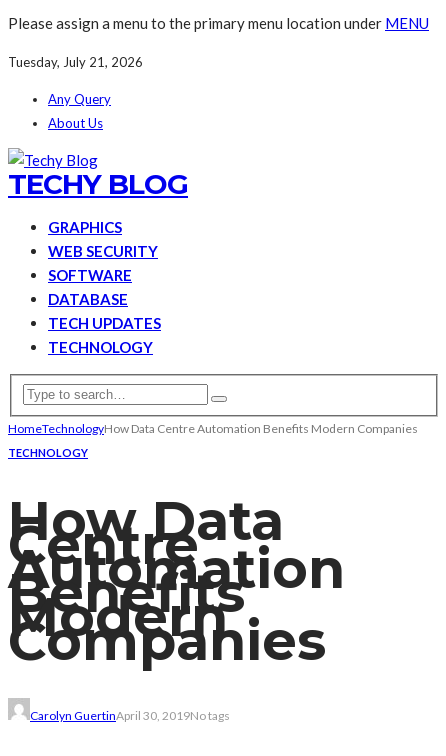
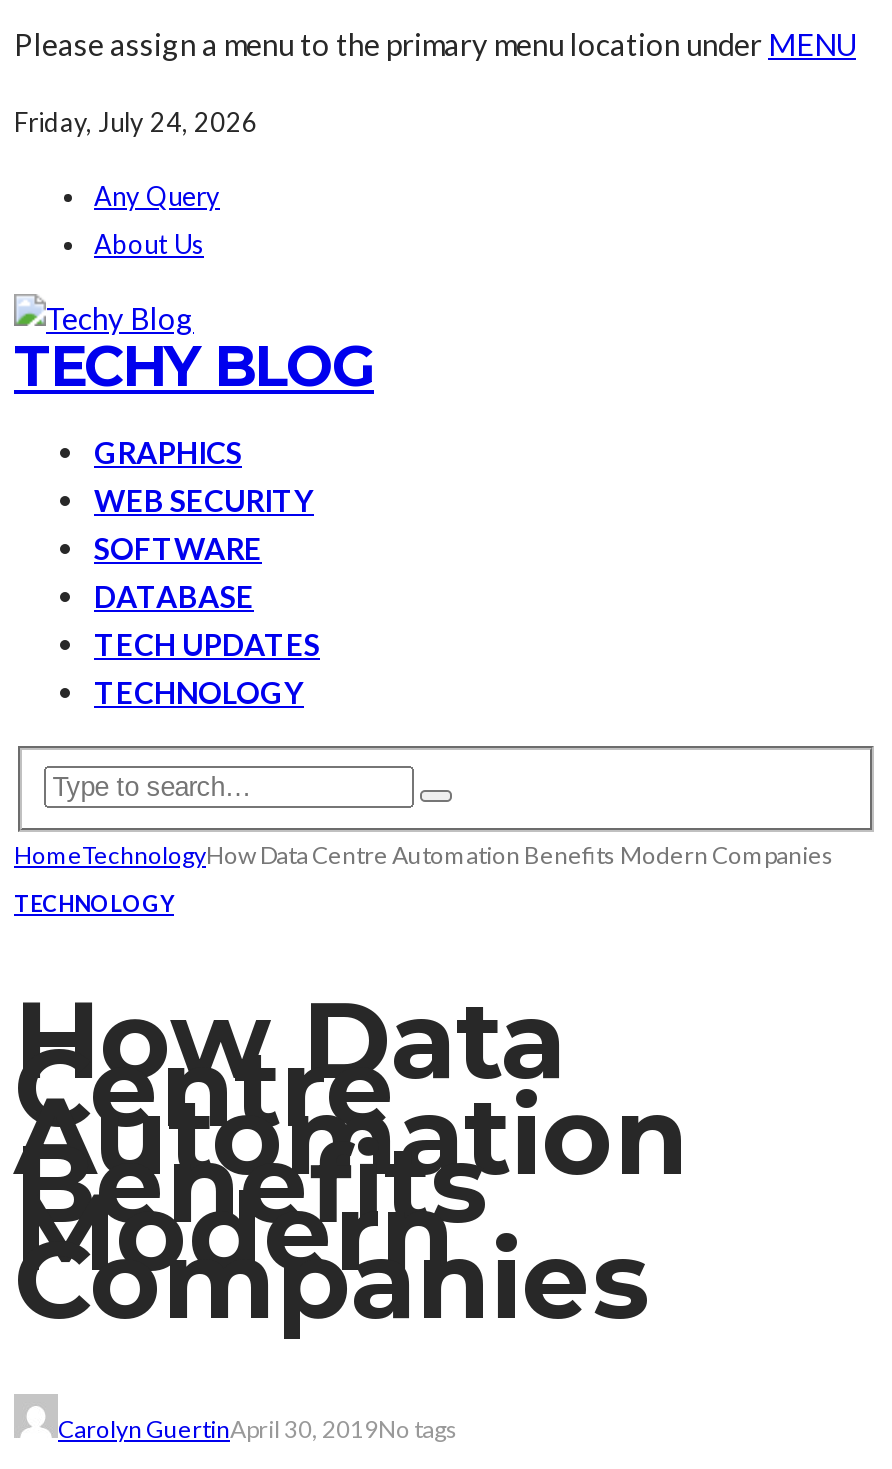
- Tuesday, July 21, 2026
+ Friday, July 24, 2026
